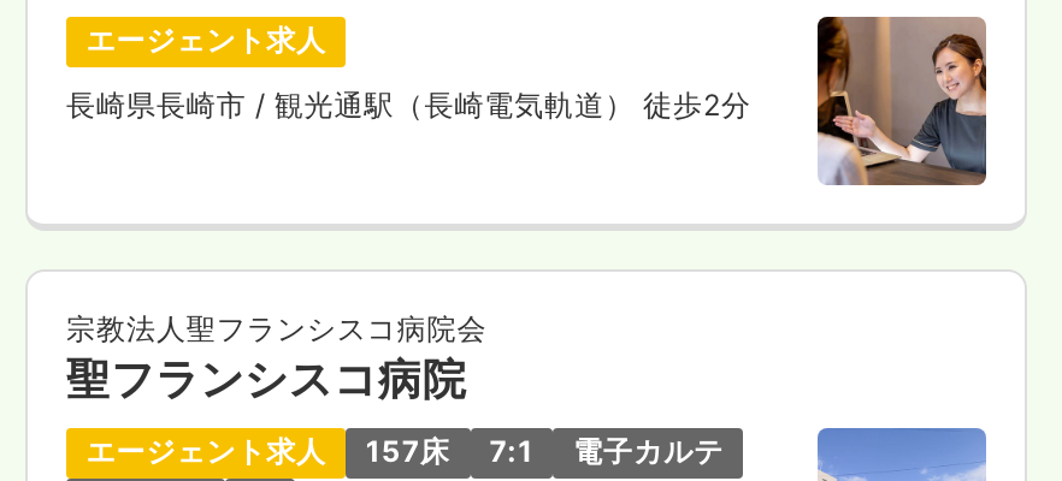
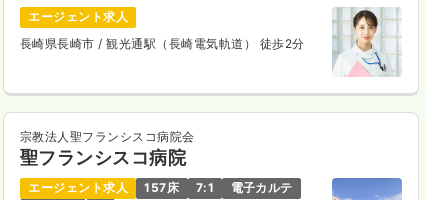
- [image]
+ [image]
